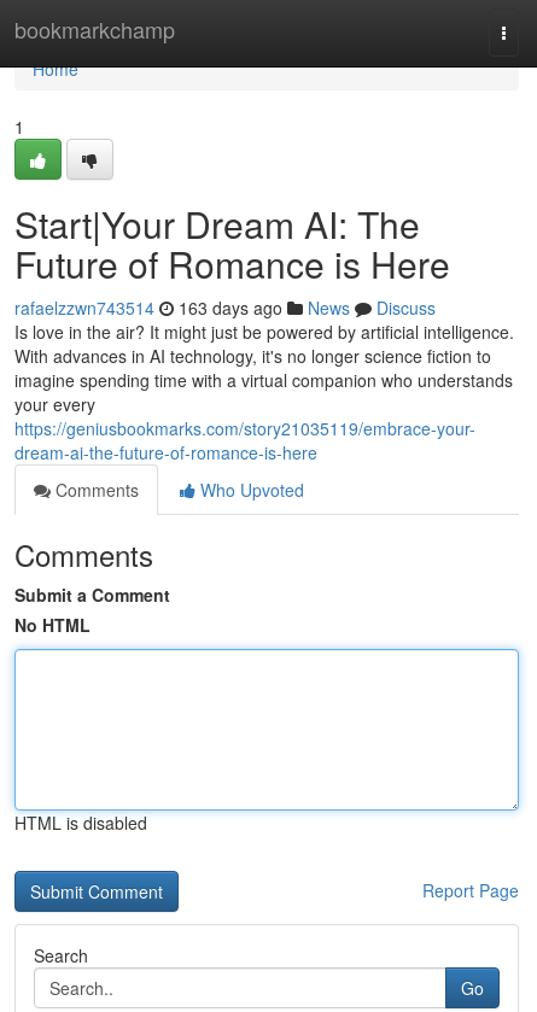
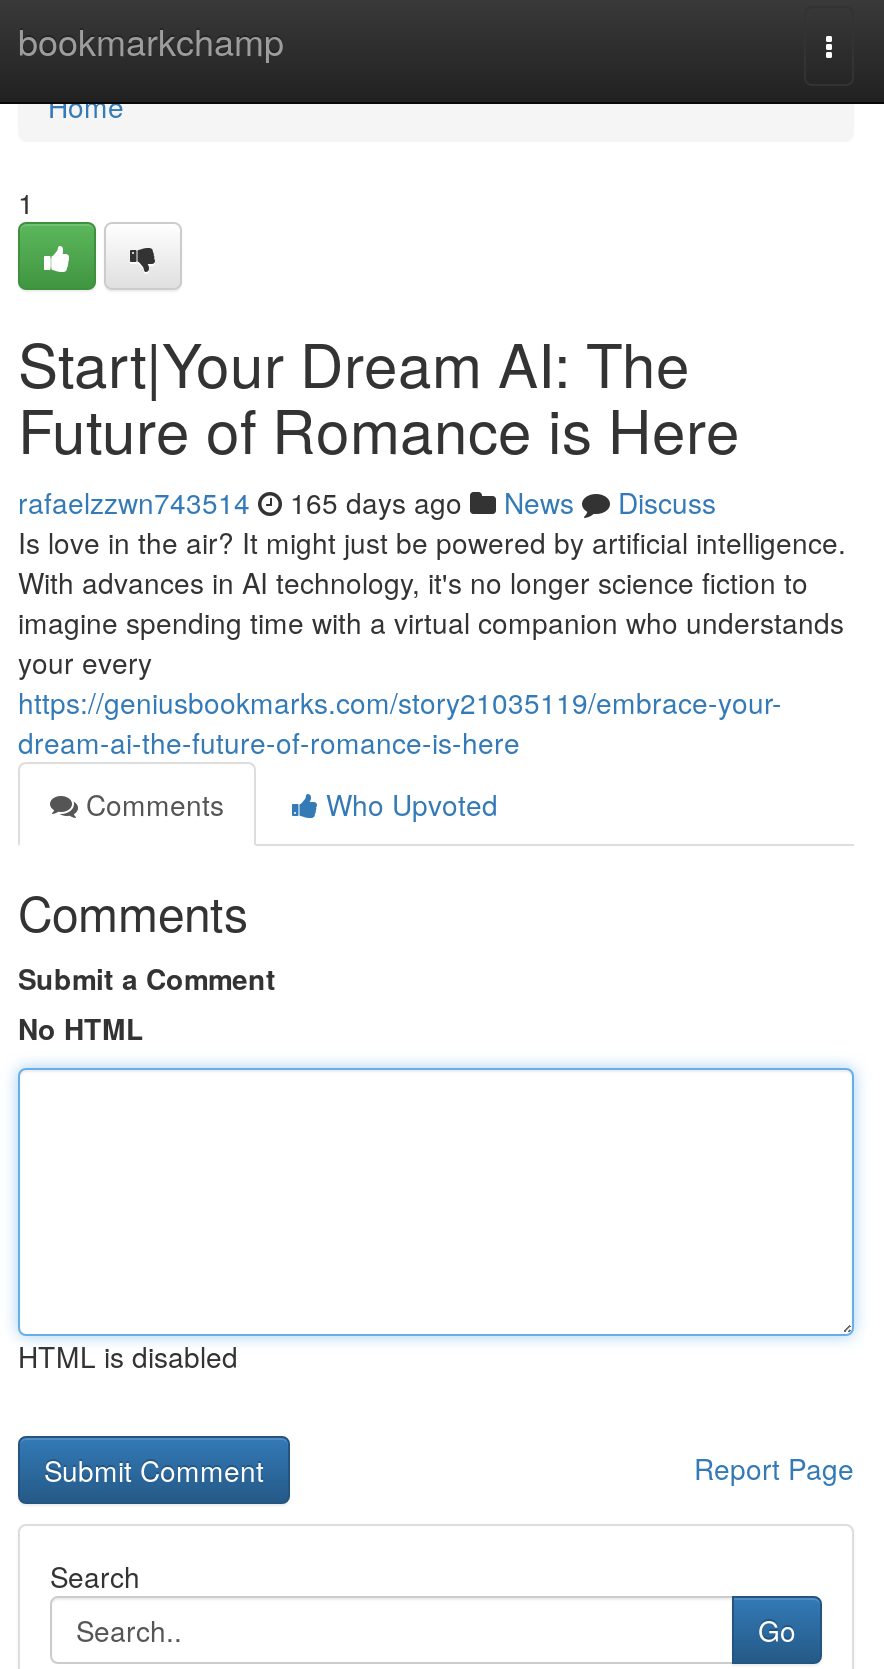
- rafaelzzwn743514 163 days ago News Discuss
+ rafaelzzwn743514 165 days ago News Discuss
